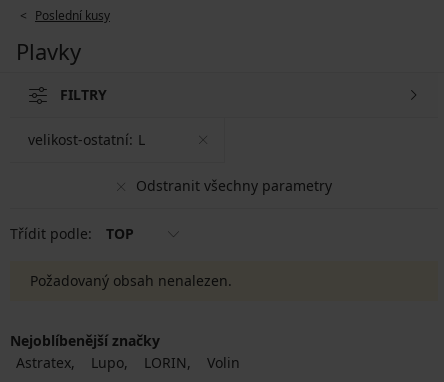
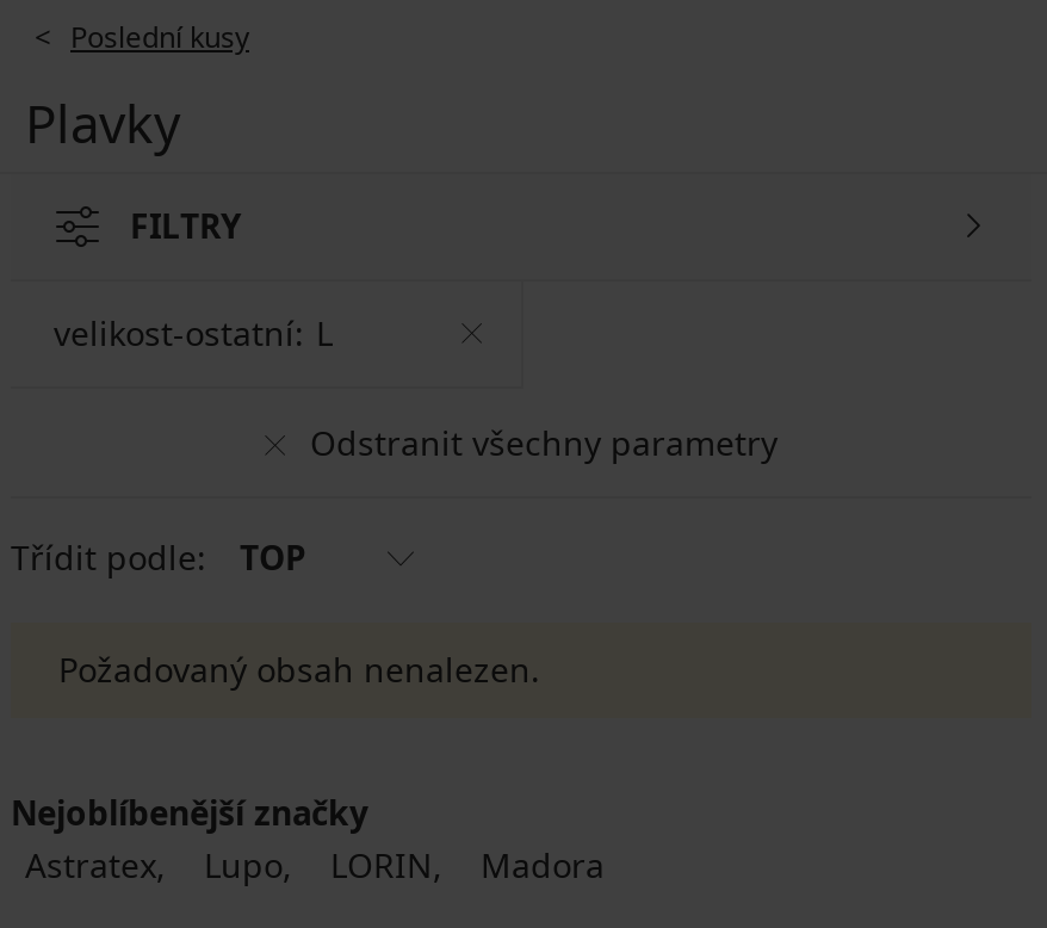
- Volin
+ Madora
